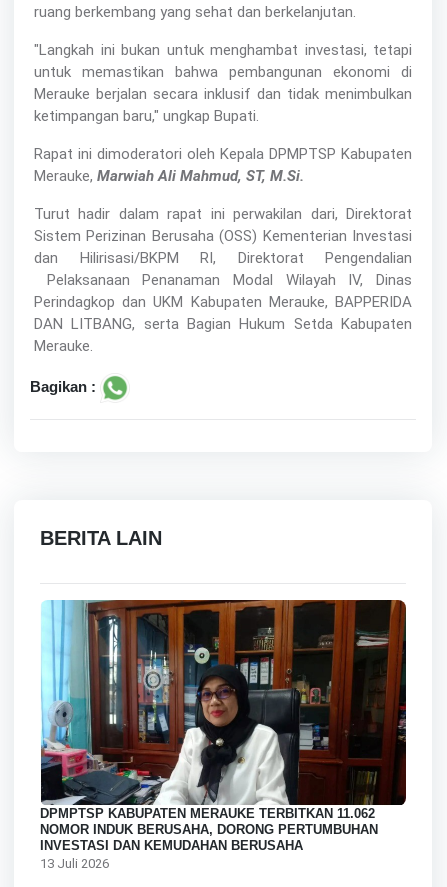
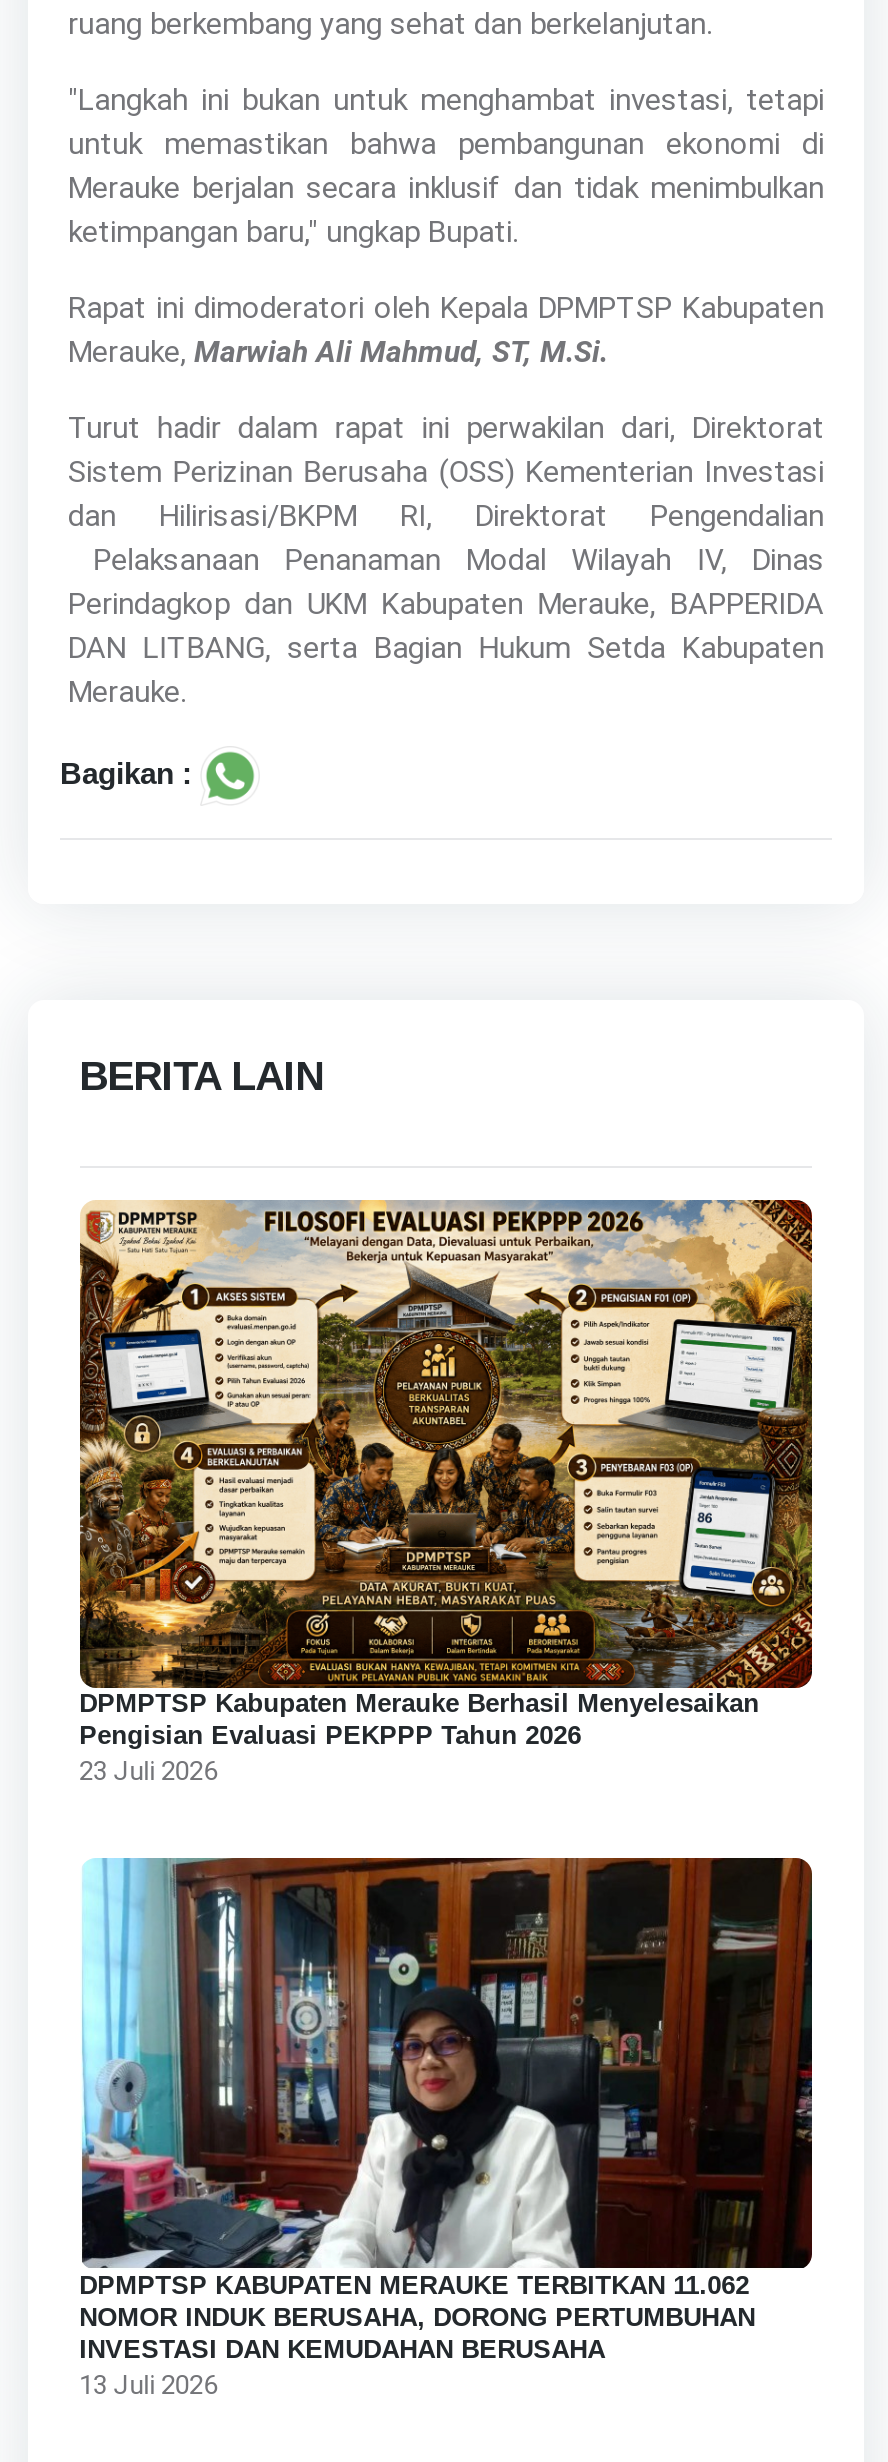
+ [image]
+ DPMPTSP Kabupaten Merauke Berhasil Menyelesaikan
+ Pengisian Evaluasi PEKPPP Tahun 2026
+ 23 Juli 2026
